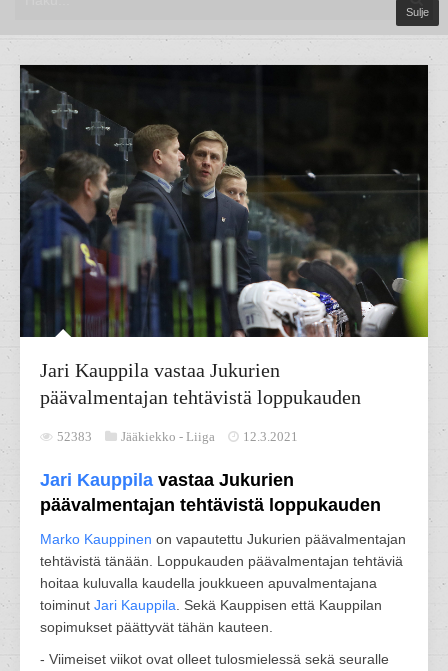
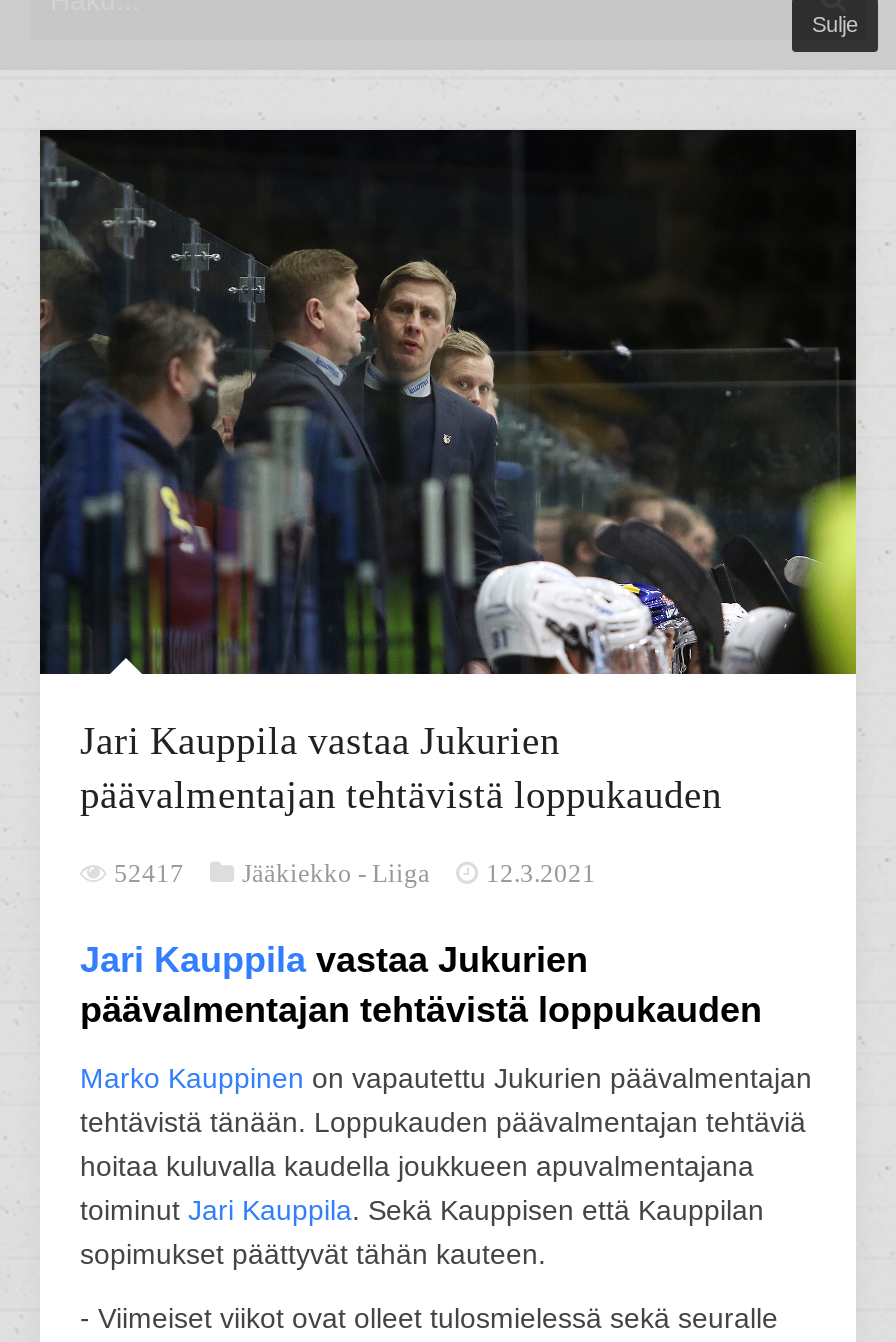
- 52383 Jääkiekko - Liiga 12.3.2021
+ 52417 Jääkiekko - Liiga 12.3.2021
